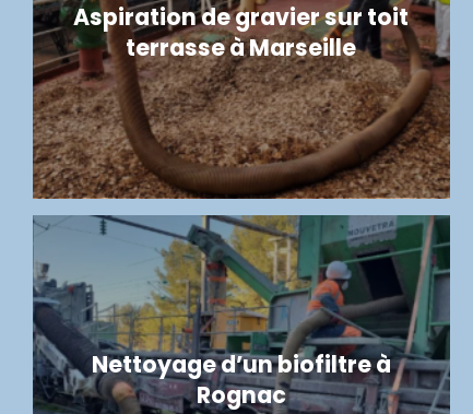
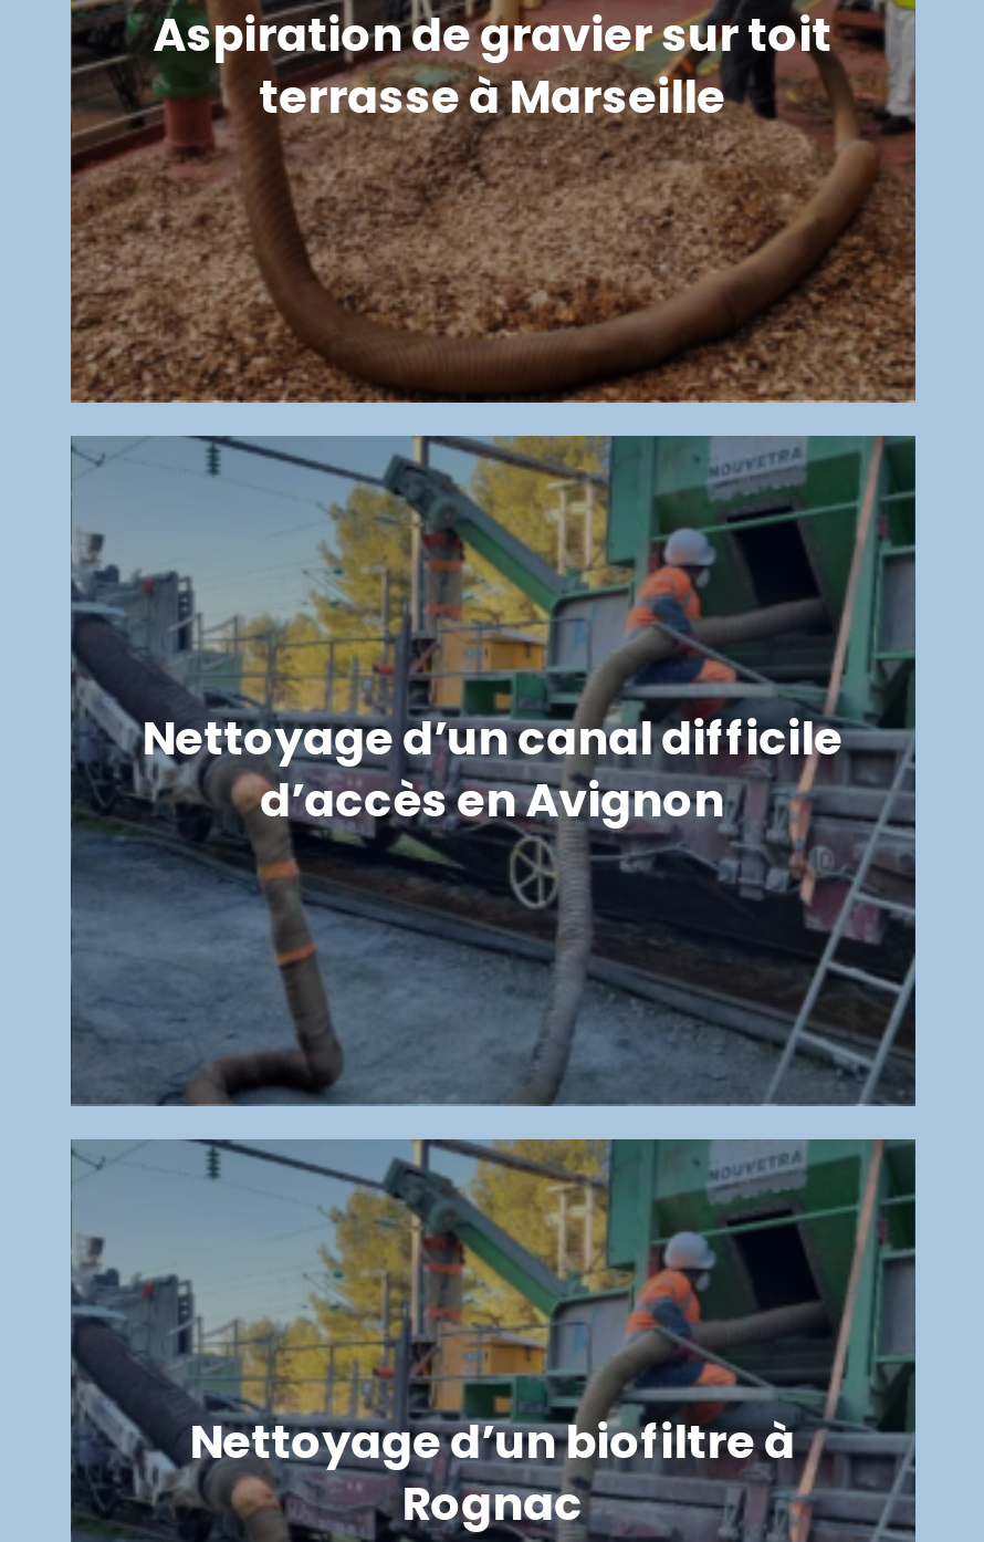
+ [image]

+ Nettoyage d’un canal difficile
+ d’accès en Avignon
